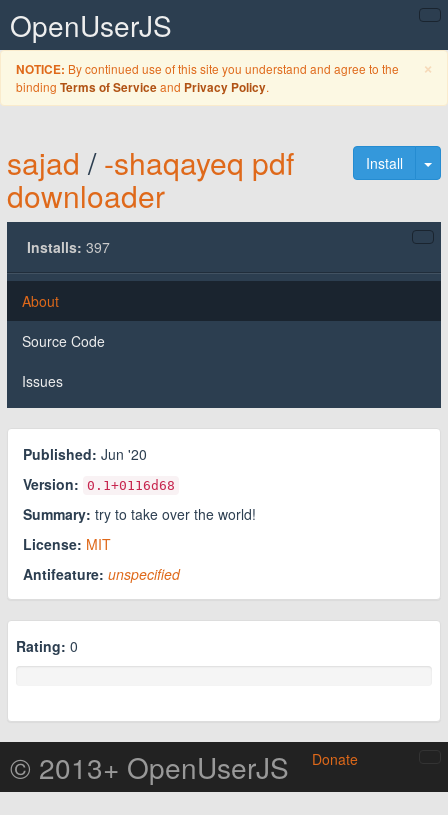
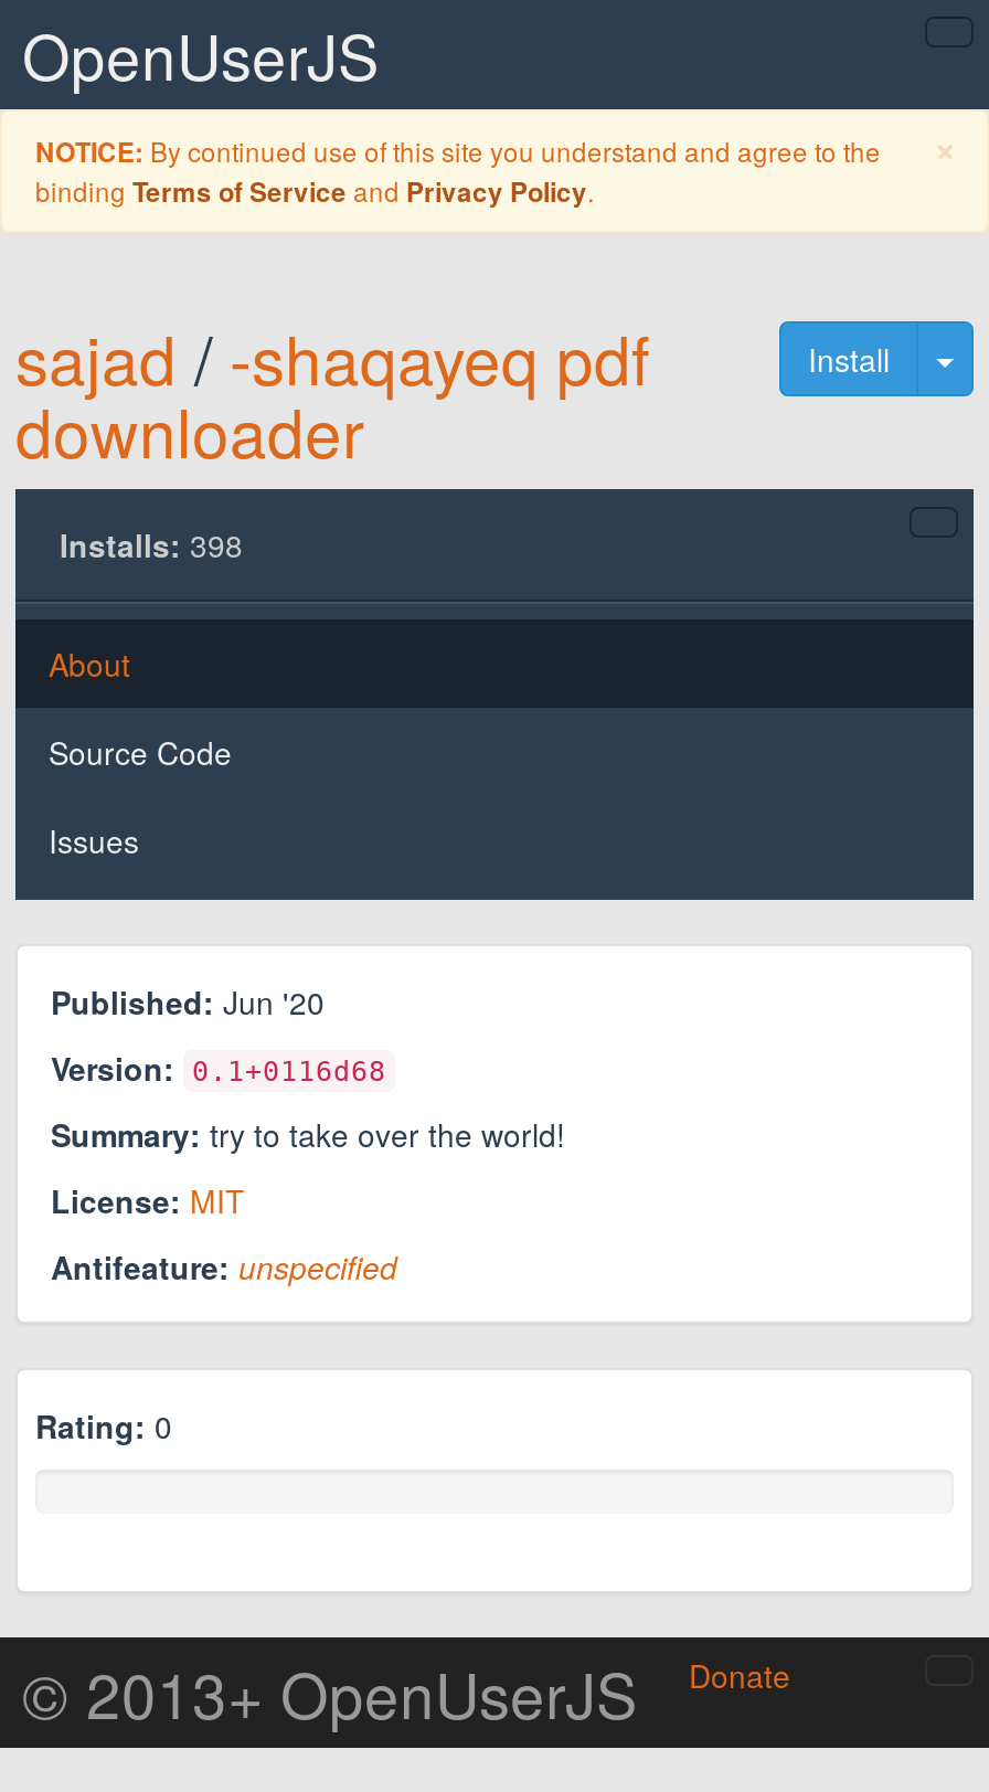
- Installs: 397
+ Installs: 398
